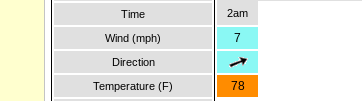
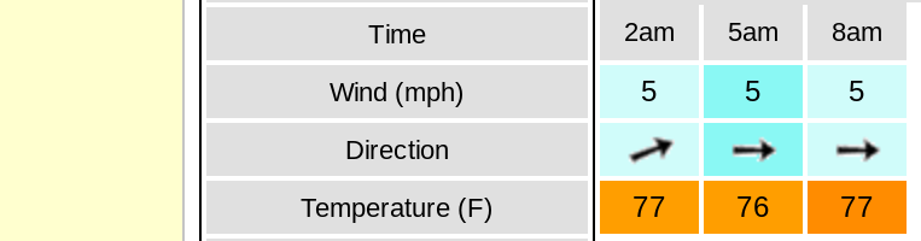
+ 5am
+ 8am

- 7
+ 5
+ 5
+ 5

- 78
+ 77
+ 76
+ 77
